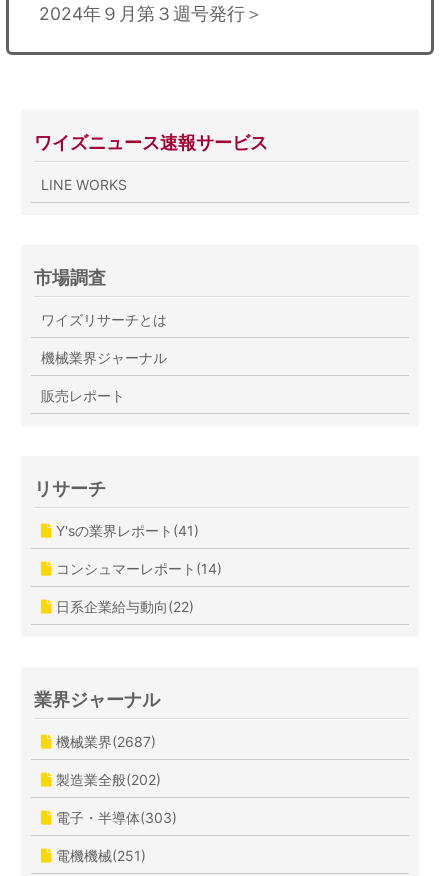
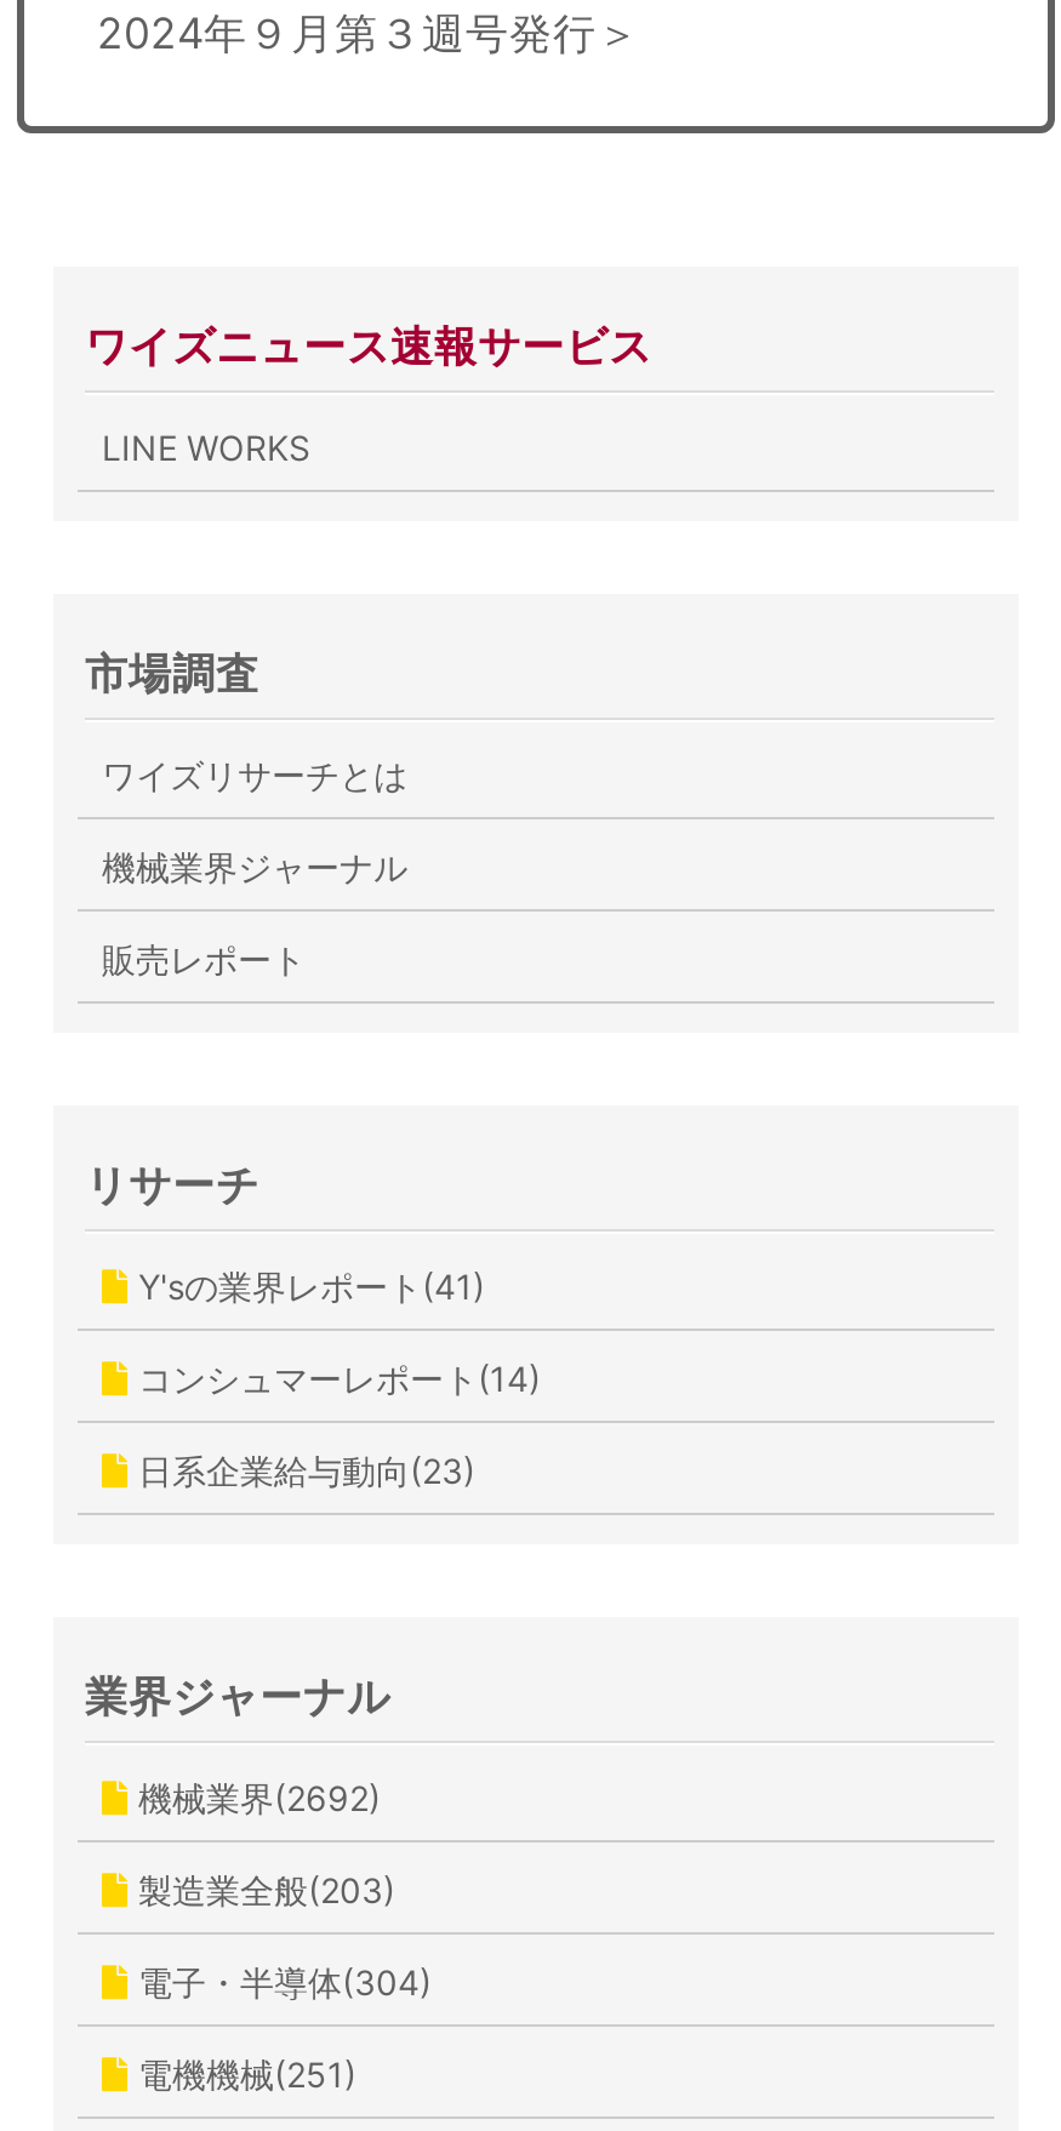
- 日系企業給与動向(22)
+ 日系企業給与動向(23)

- 機械業界(2687)
+ 機械業界(2692)

- 製造業全般(202)
+ 製造業全般(203)

- 電子・半導体(303)
+ 電子・半導体(304)
